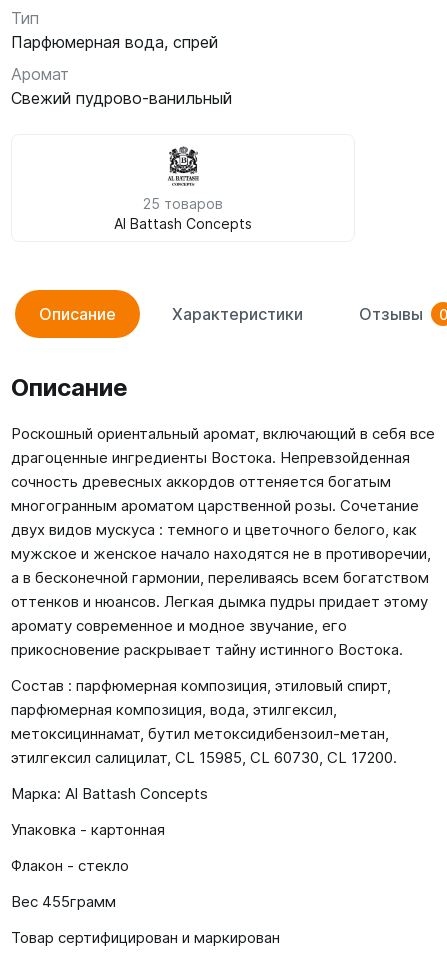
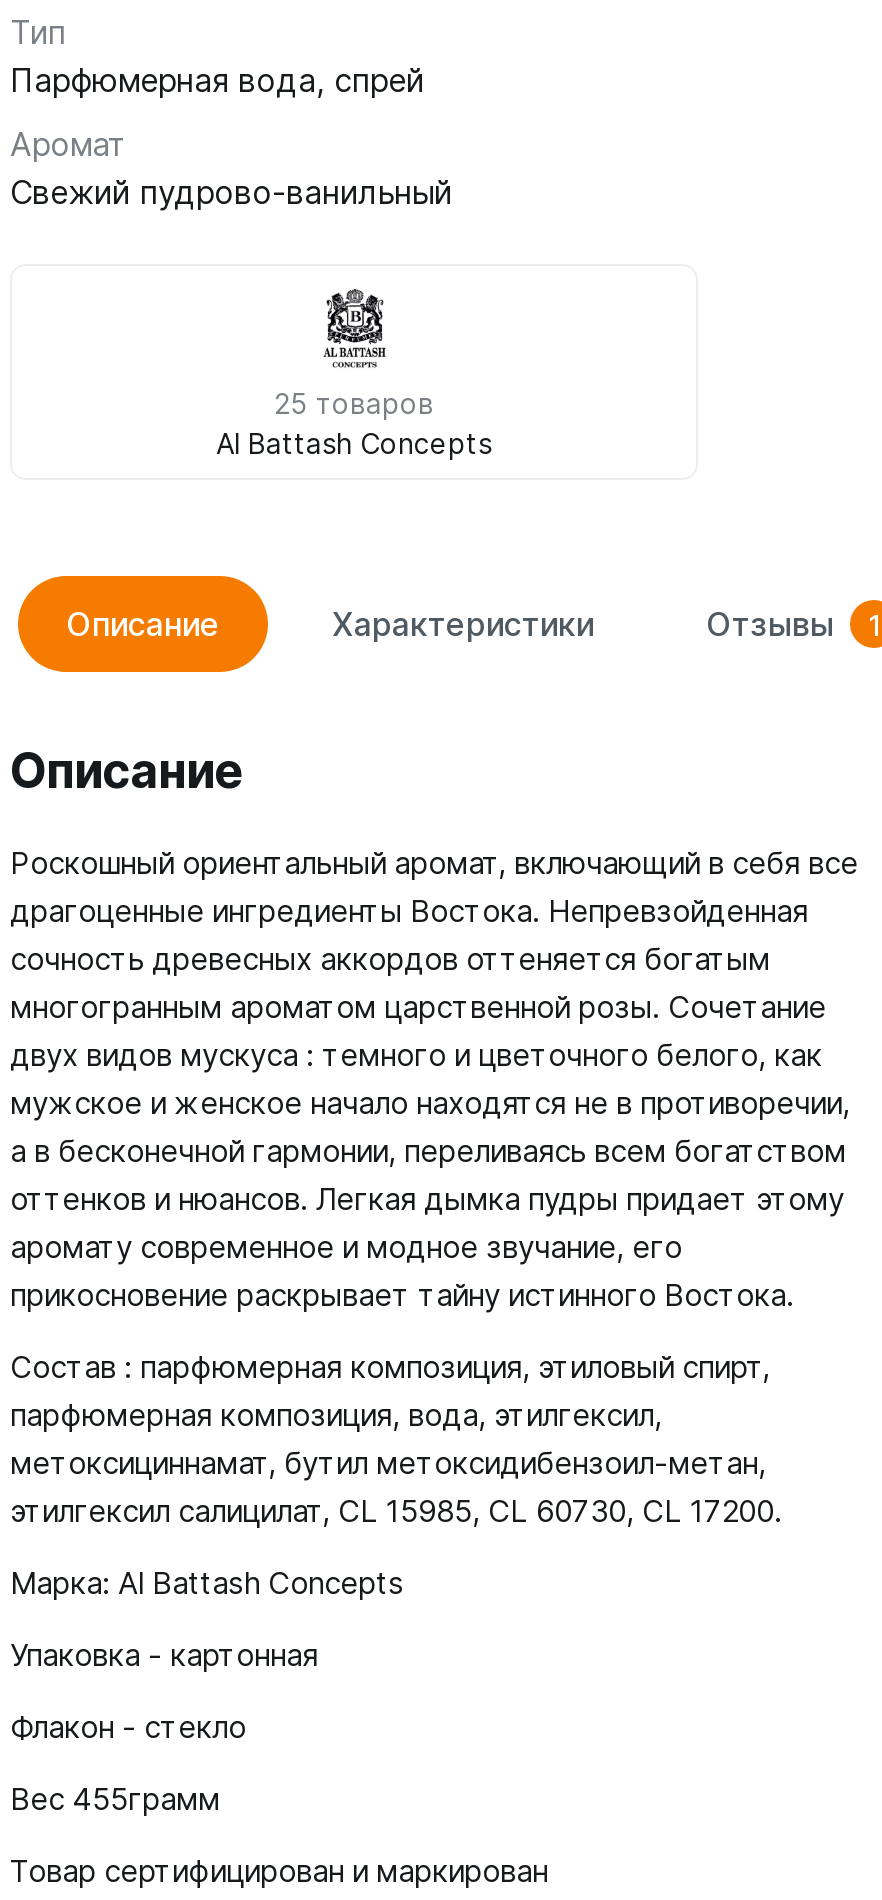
- Отзывы 0
+ Отзывы 1
